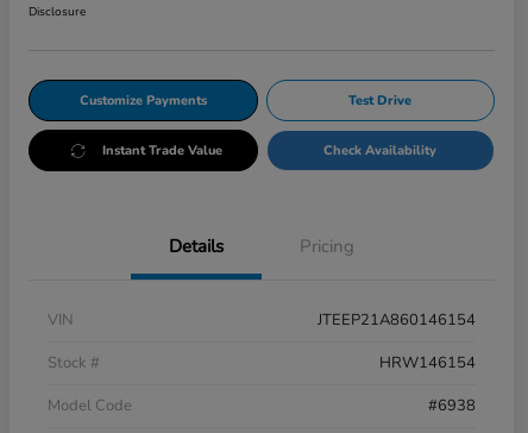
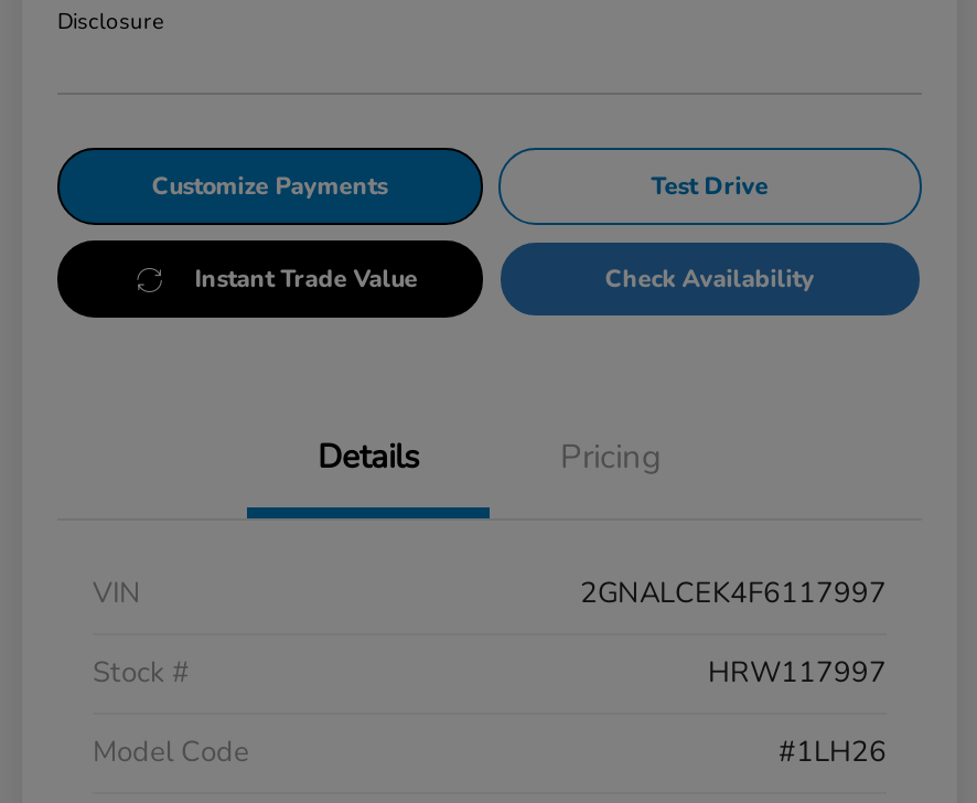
- JTEEP21A860146154
+ 2GNALCEK4F6117997

- HRW146154
+ HRW117997

- #6938
+ #1LH26
